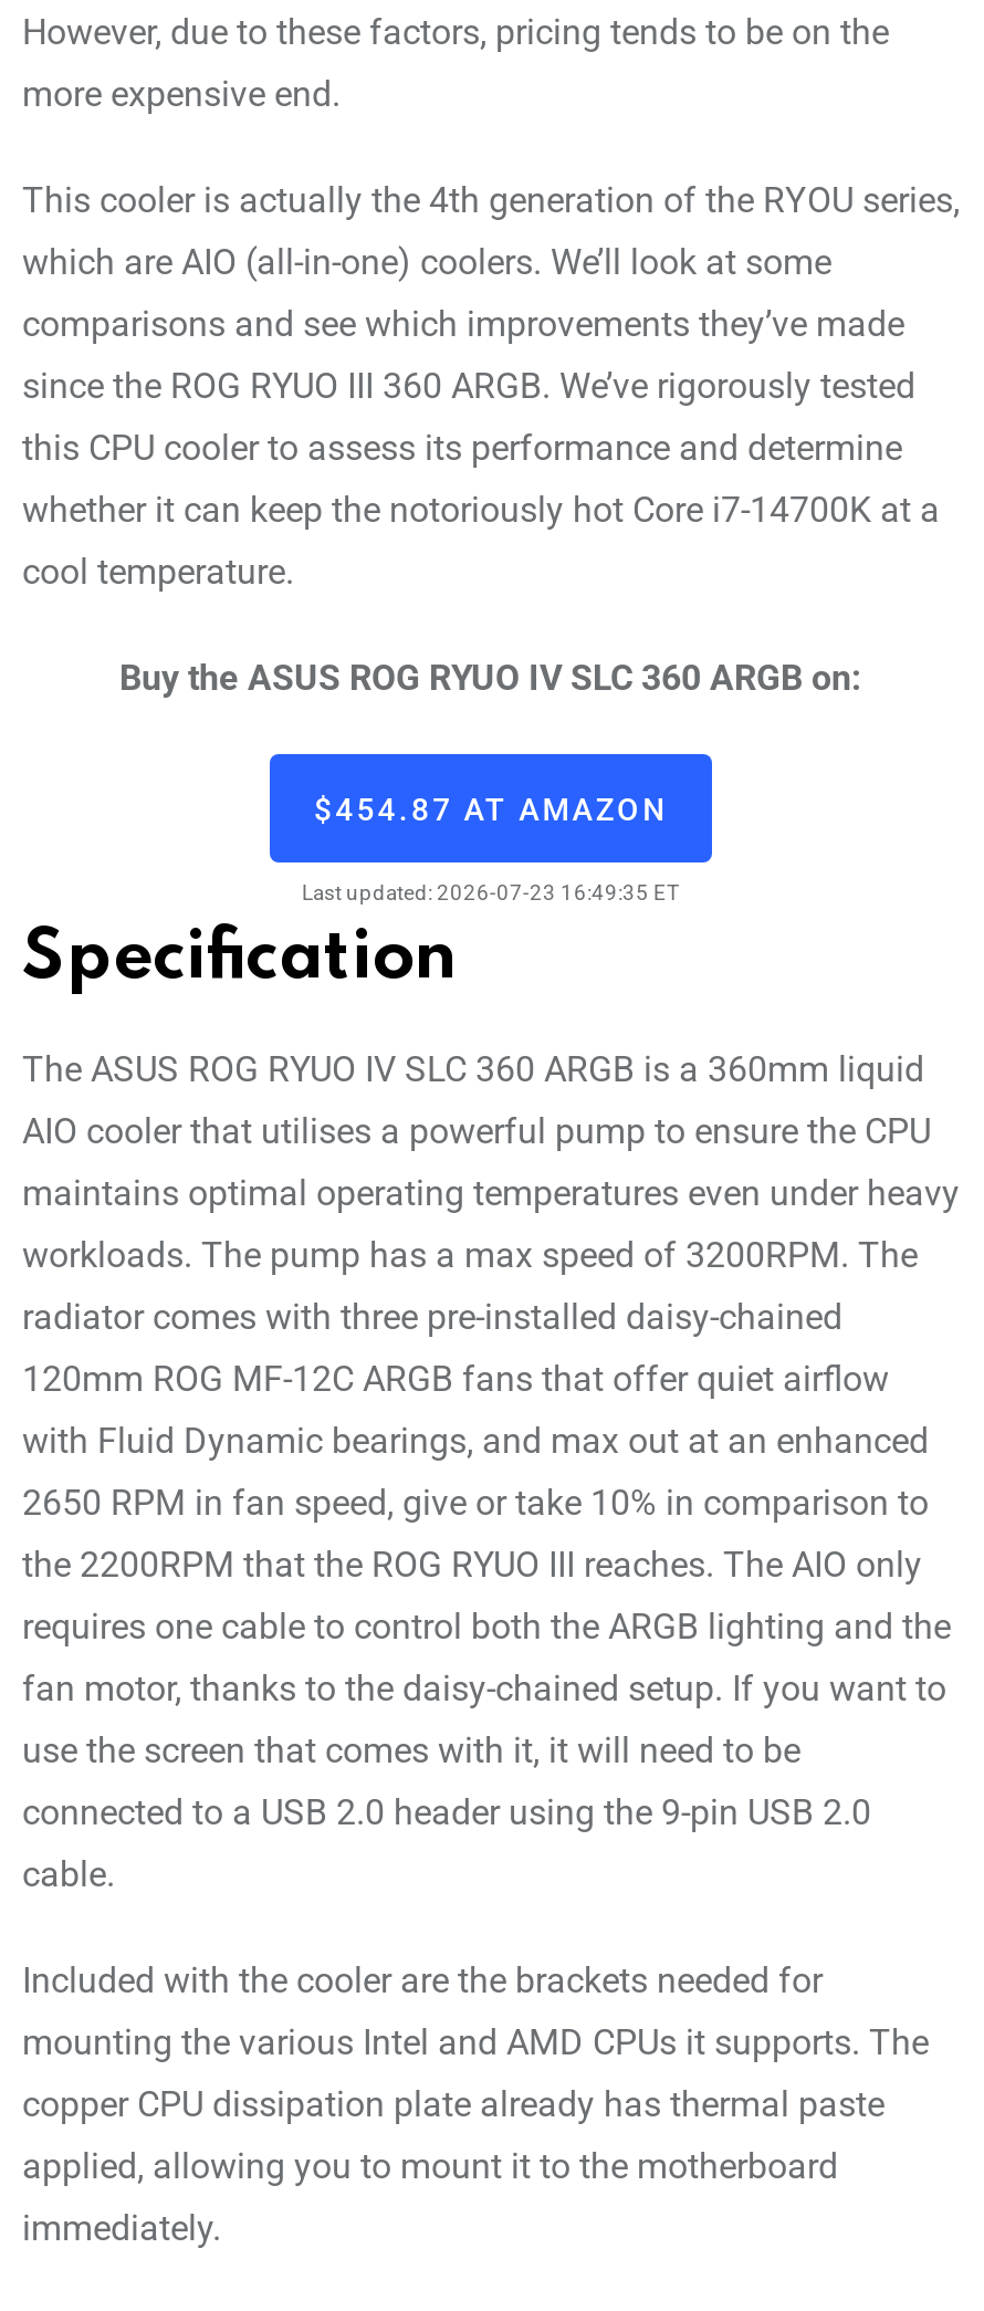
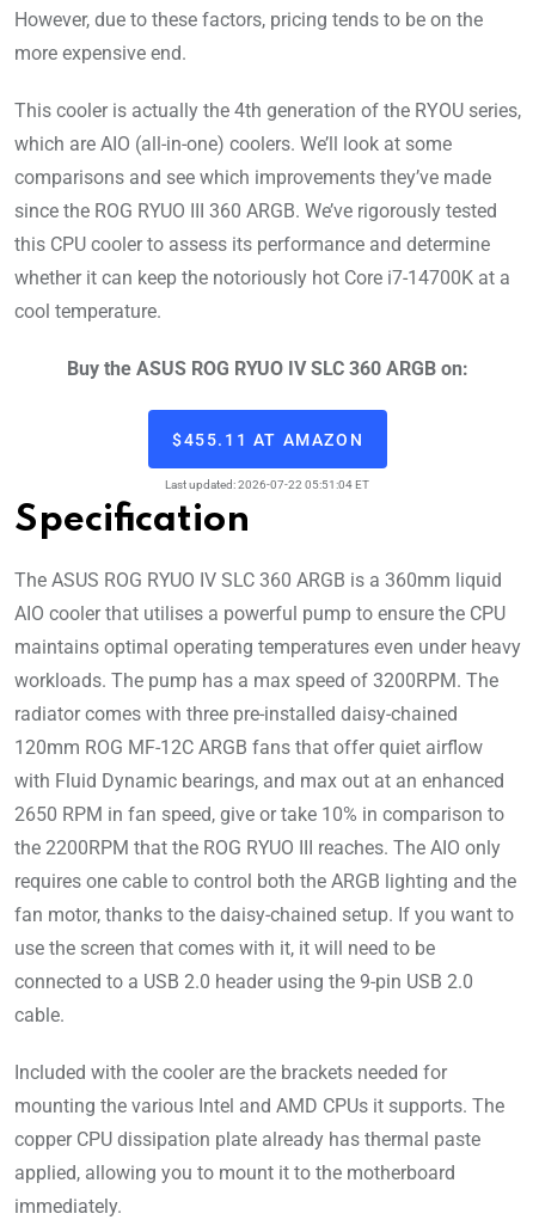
- $454.87 AT AMAZON
+ $455.11 AT AMAZON

- Last updated: 2026-07-23 16:49:35 ET
+ Last updated: 2026-07-22 05:51:04 ET
